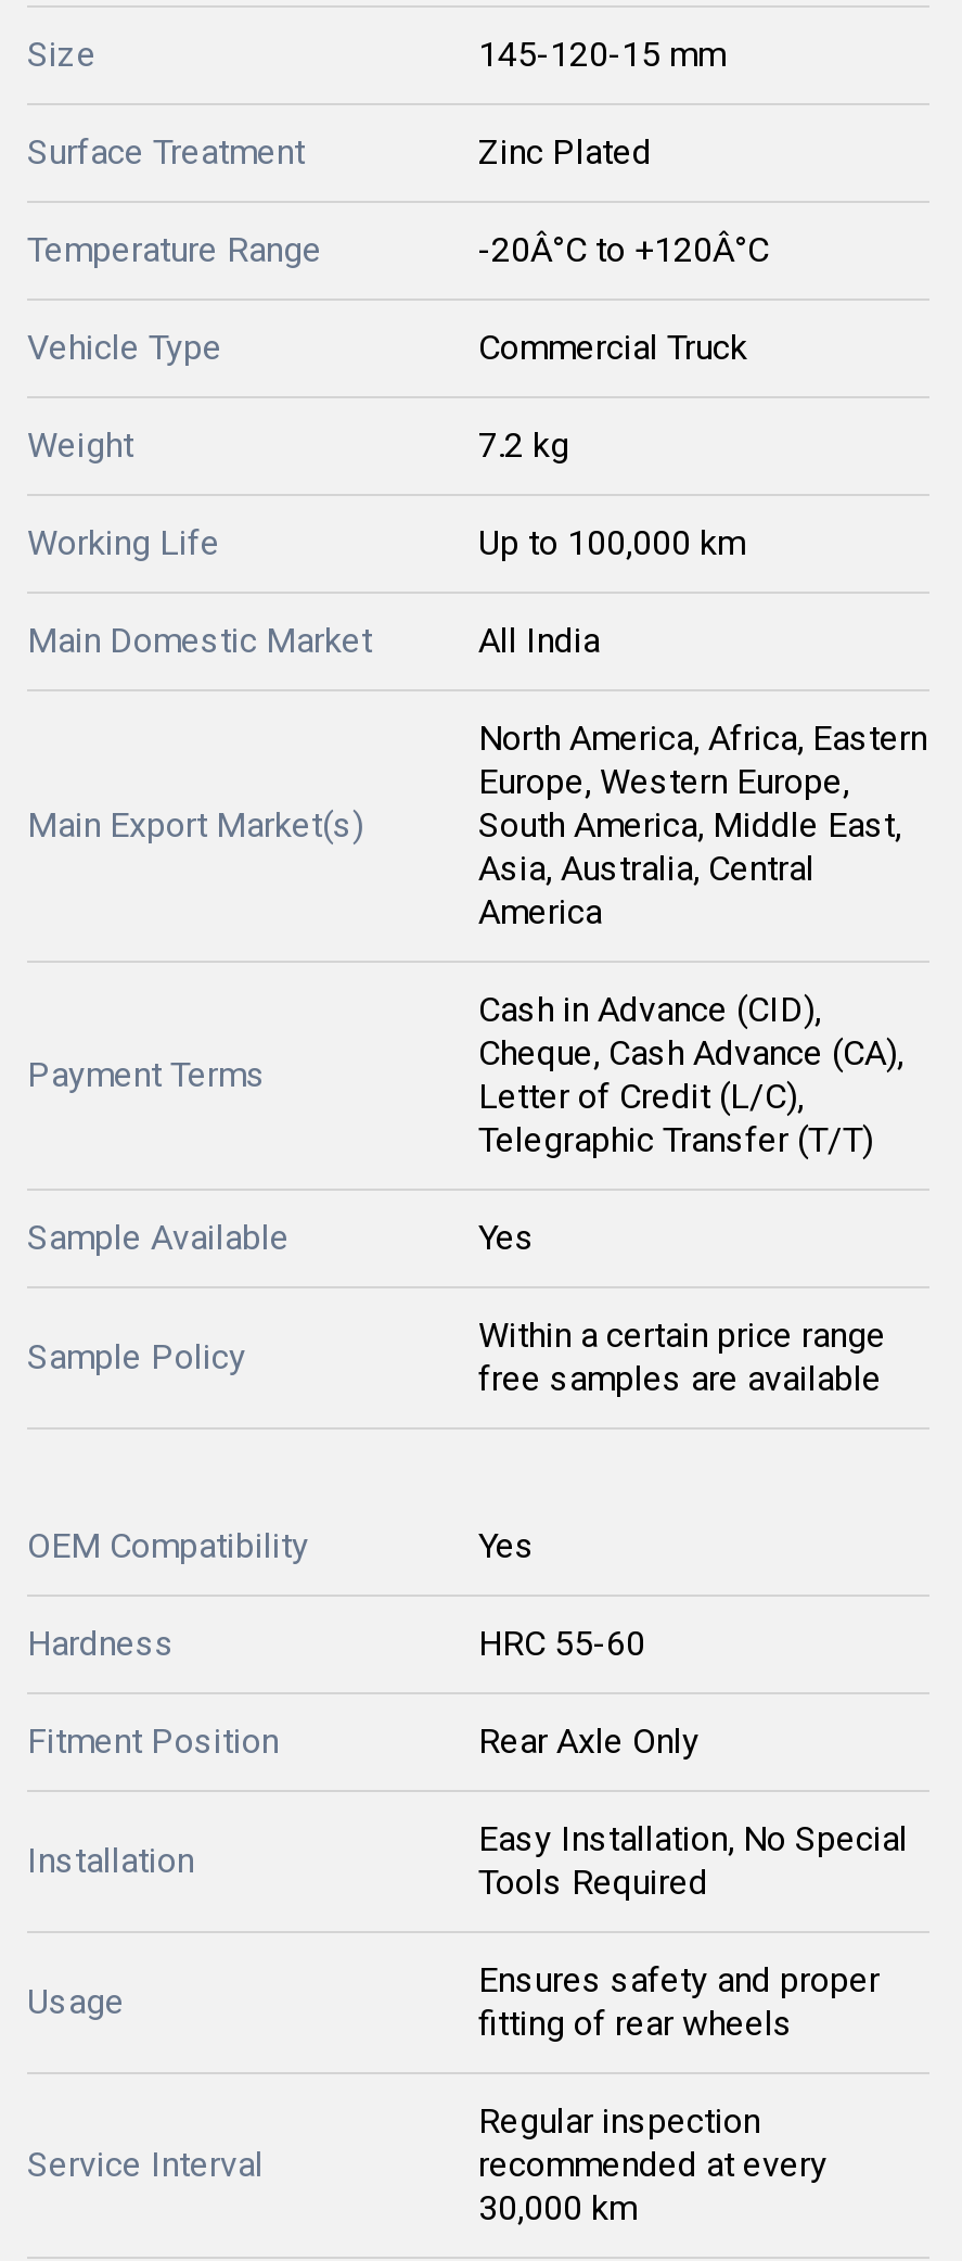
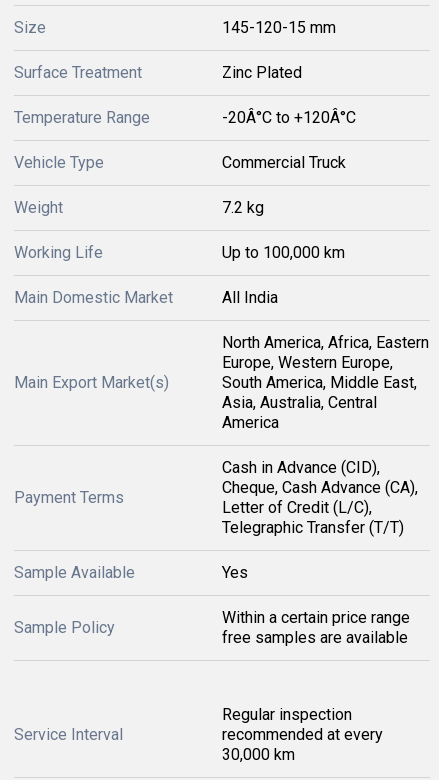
- OEM Compatibility
- Yes
- Hardness
- HRC 55-60
- Fitment Position
- Rear Axle Only
- Installation

- Easy Installation, No Special
- Tools Required
- Usage

- Ensures safety and proper
- fitting of rear wheels
